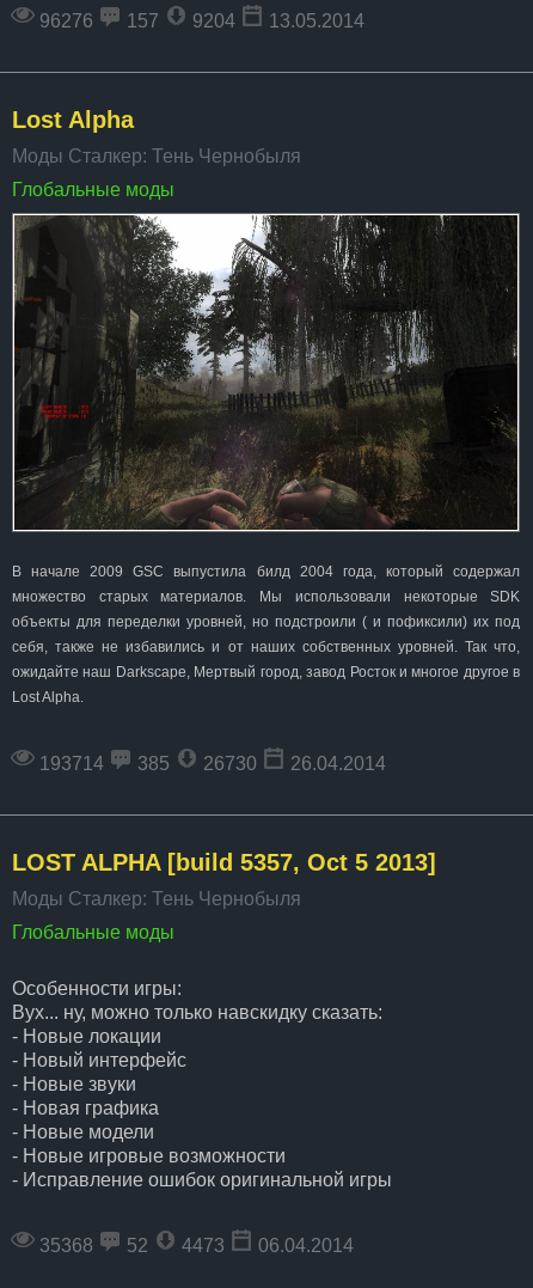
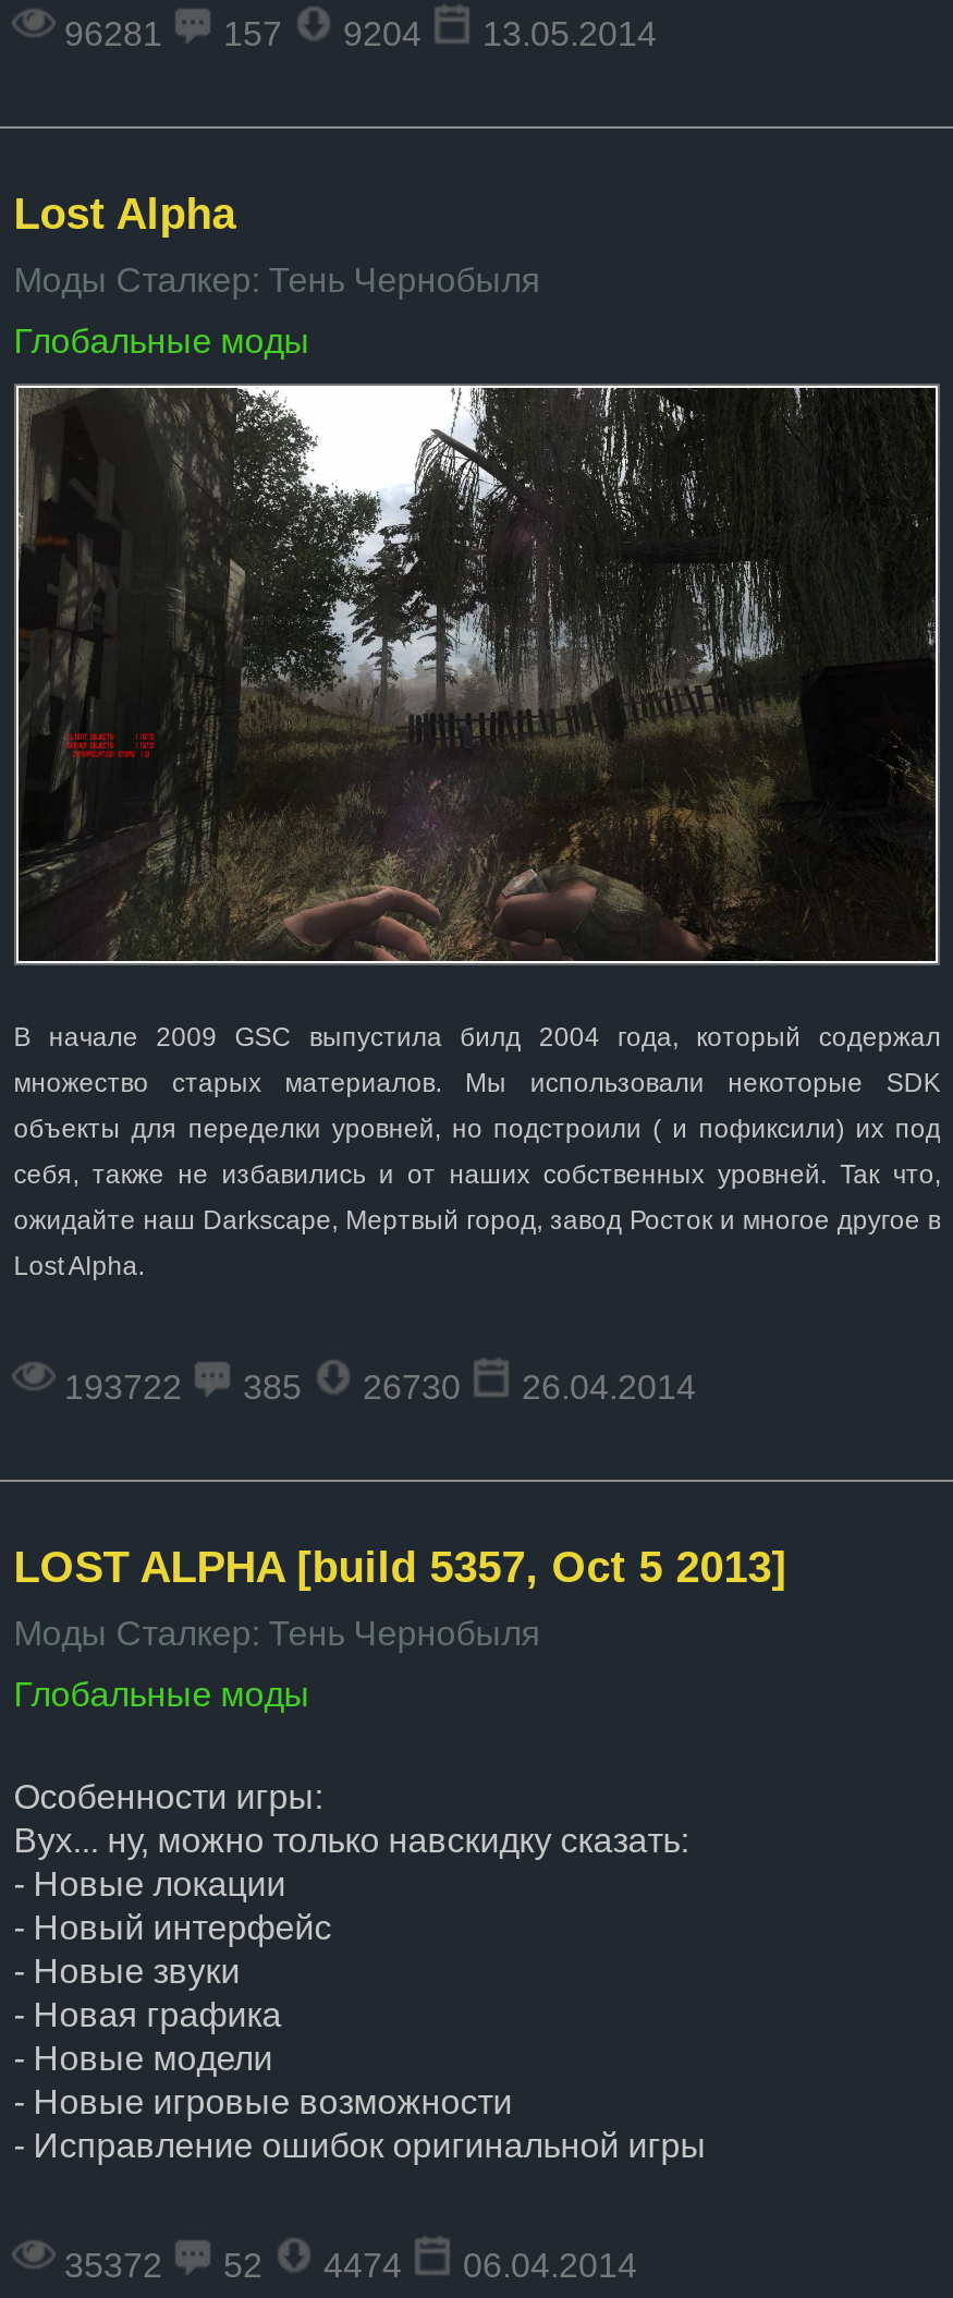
- 96276 157 9204 13.05.2014
+ 96281 157 9204 13.05.2014

- 193714 385 26730 26.04.2014
+ 193722 385 26730 26.04.2014

- 35368
+ 35372

- 4473
+ 4474
